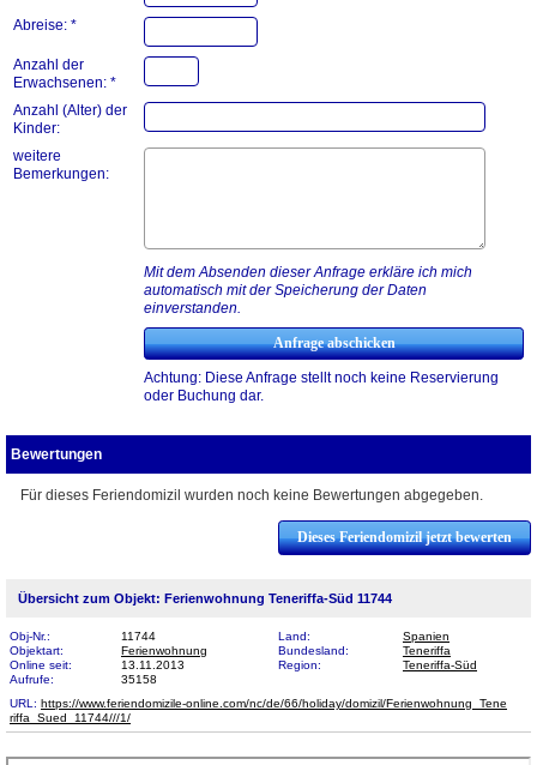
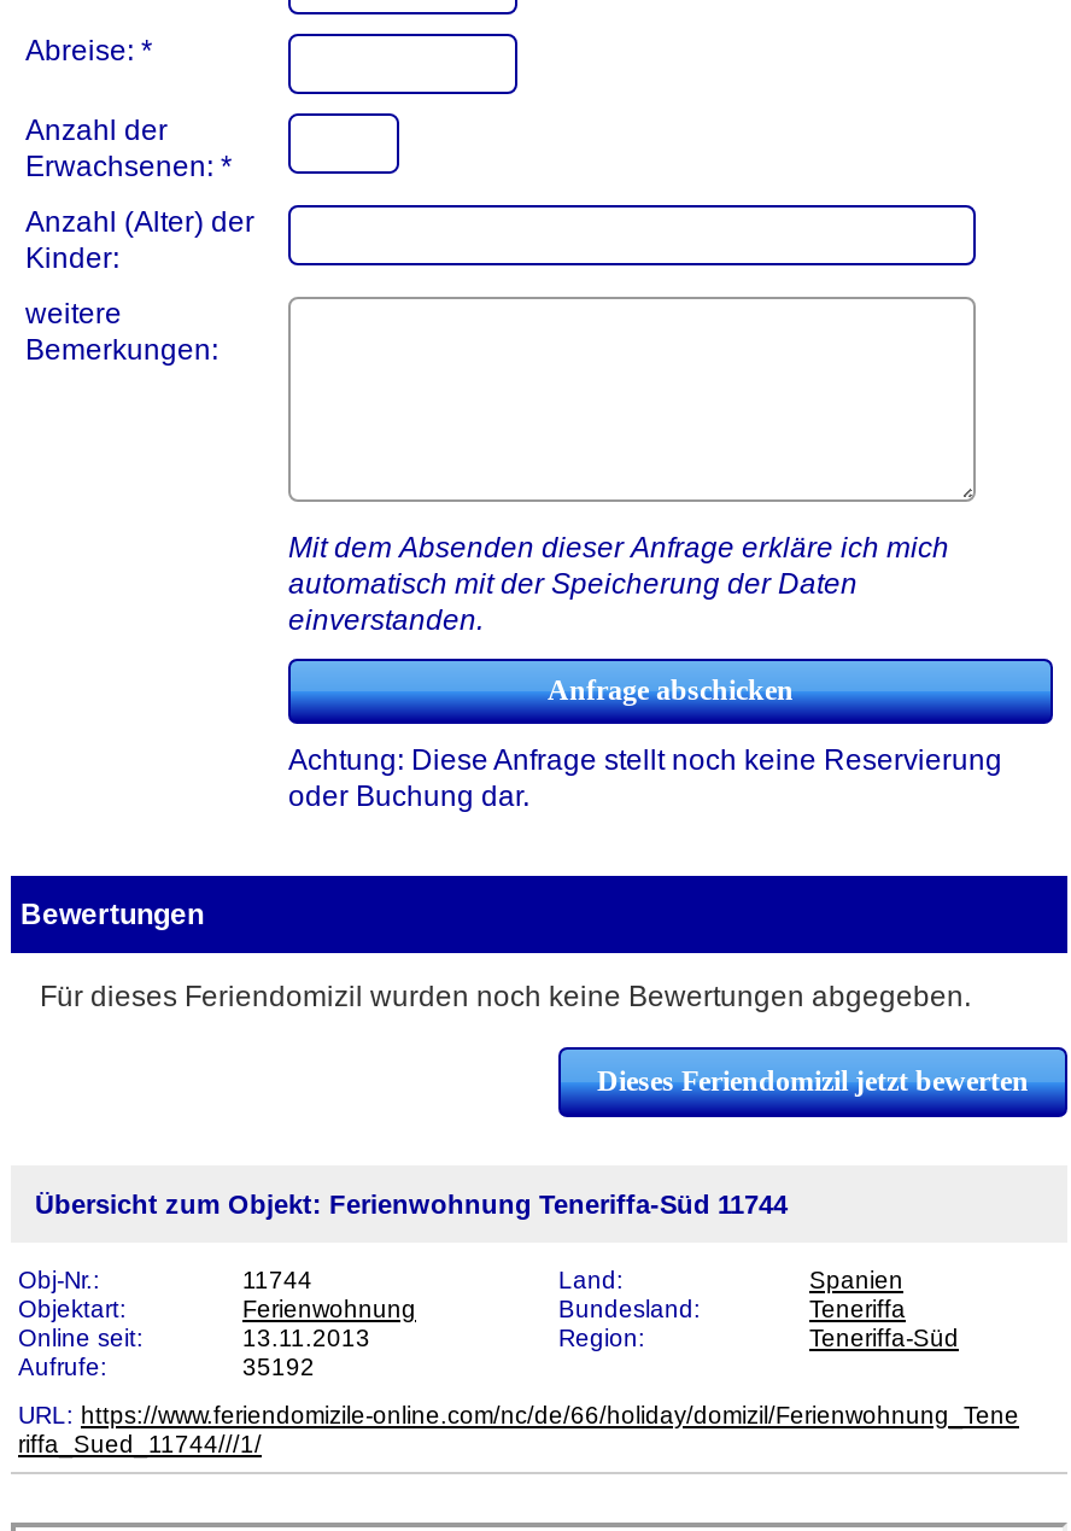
- 35158
+ 35192
